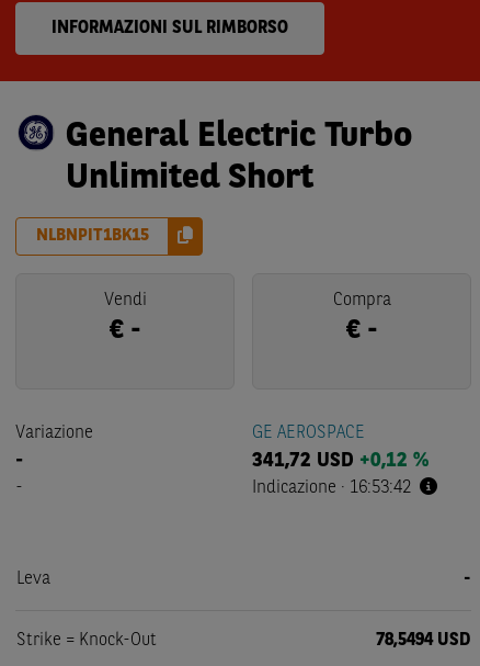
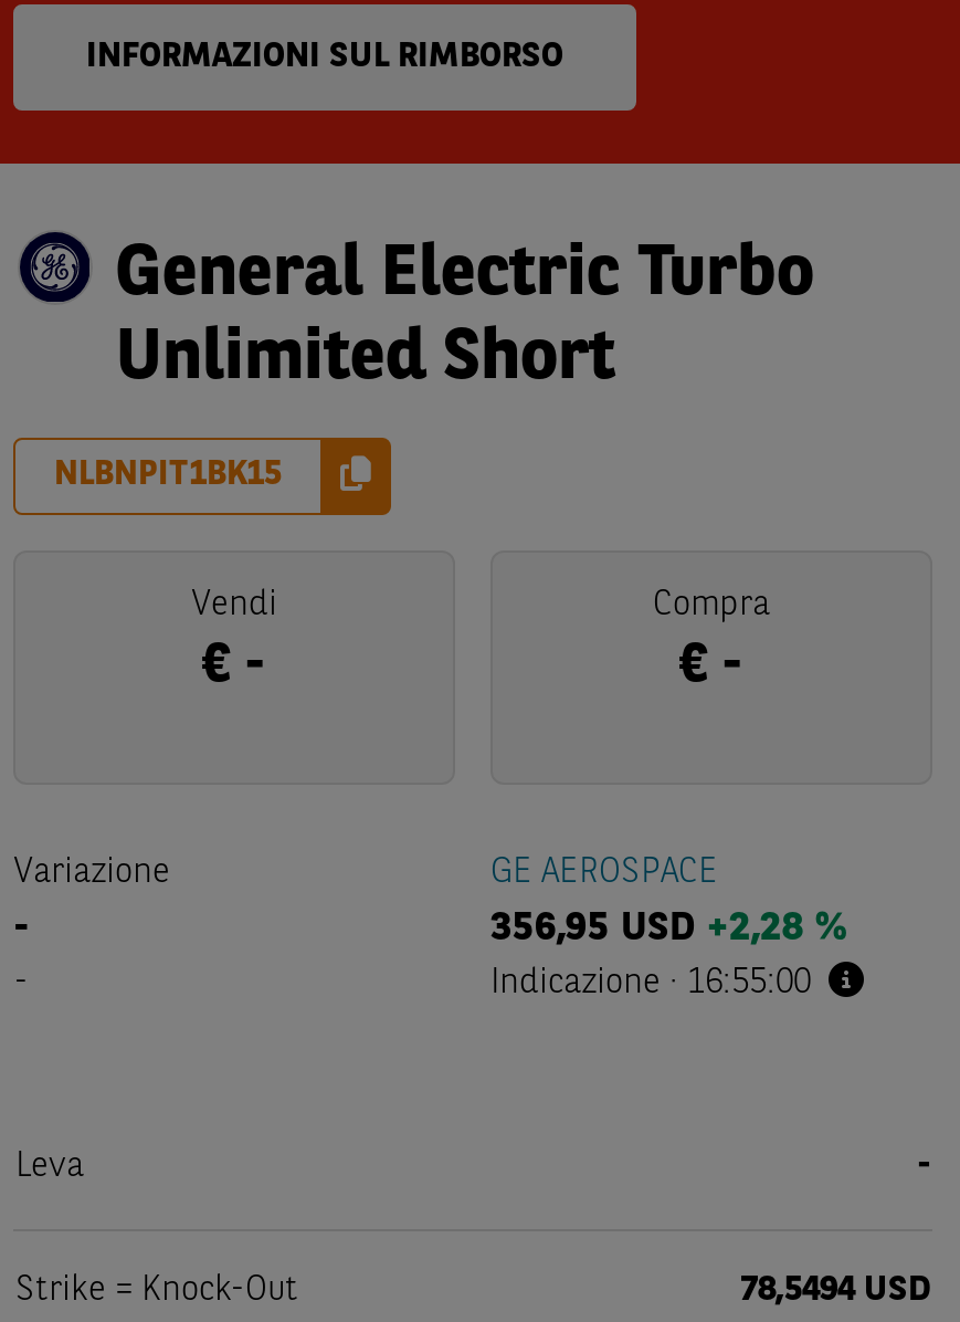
- 341,72 USD +0,12 %
+ 356,95 USD +2,28 %

- Indicazione · 16:53:42
+ Indicazione · 16:55:00
